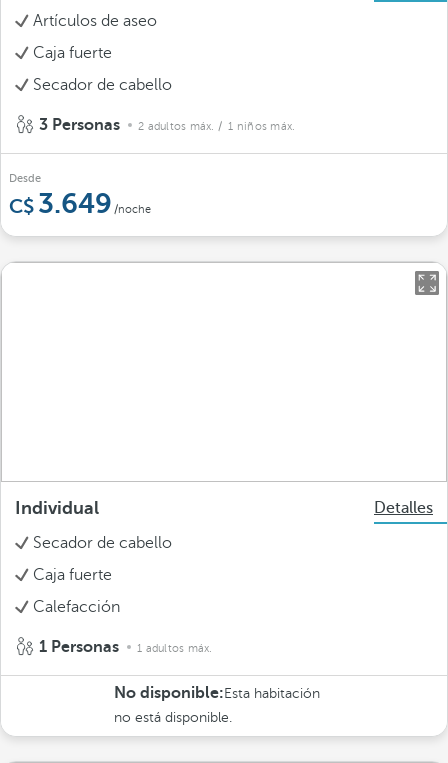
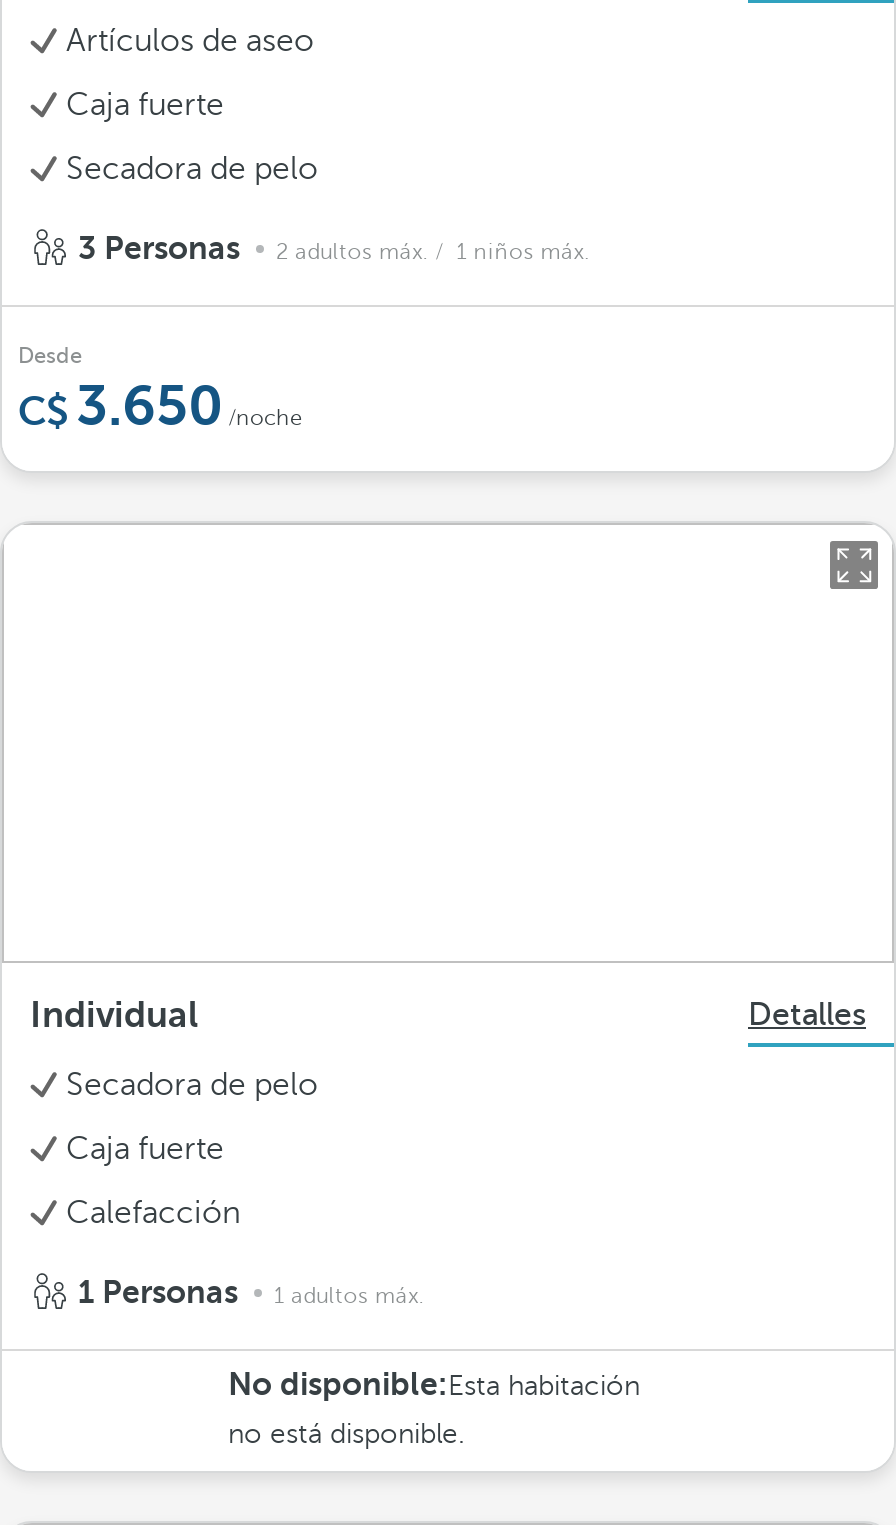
- Secador de cabello
+ Secadora de pelo

- 3.649 /noche
+ 3.650 /noche

- Secador de cabello
+ Secadora de pelo
